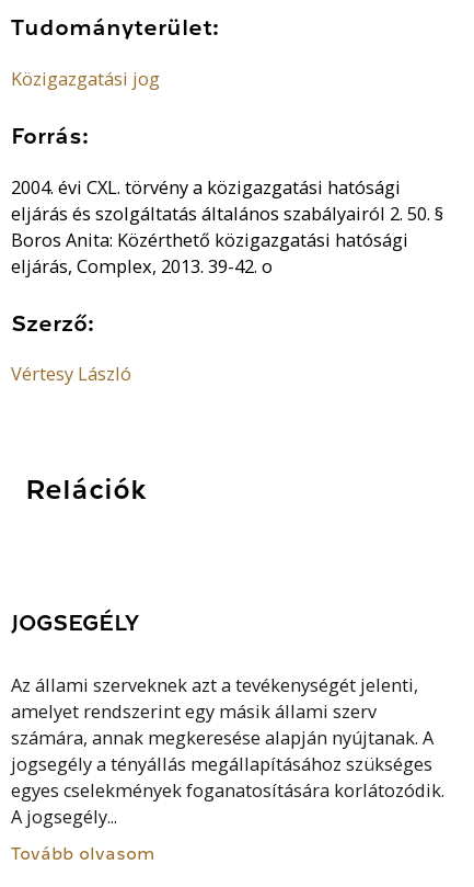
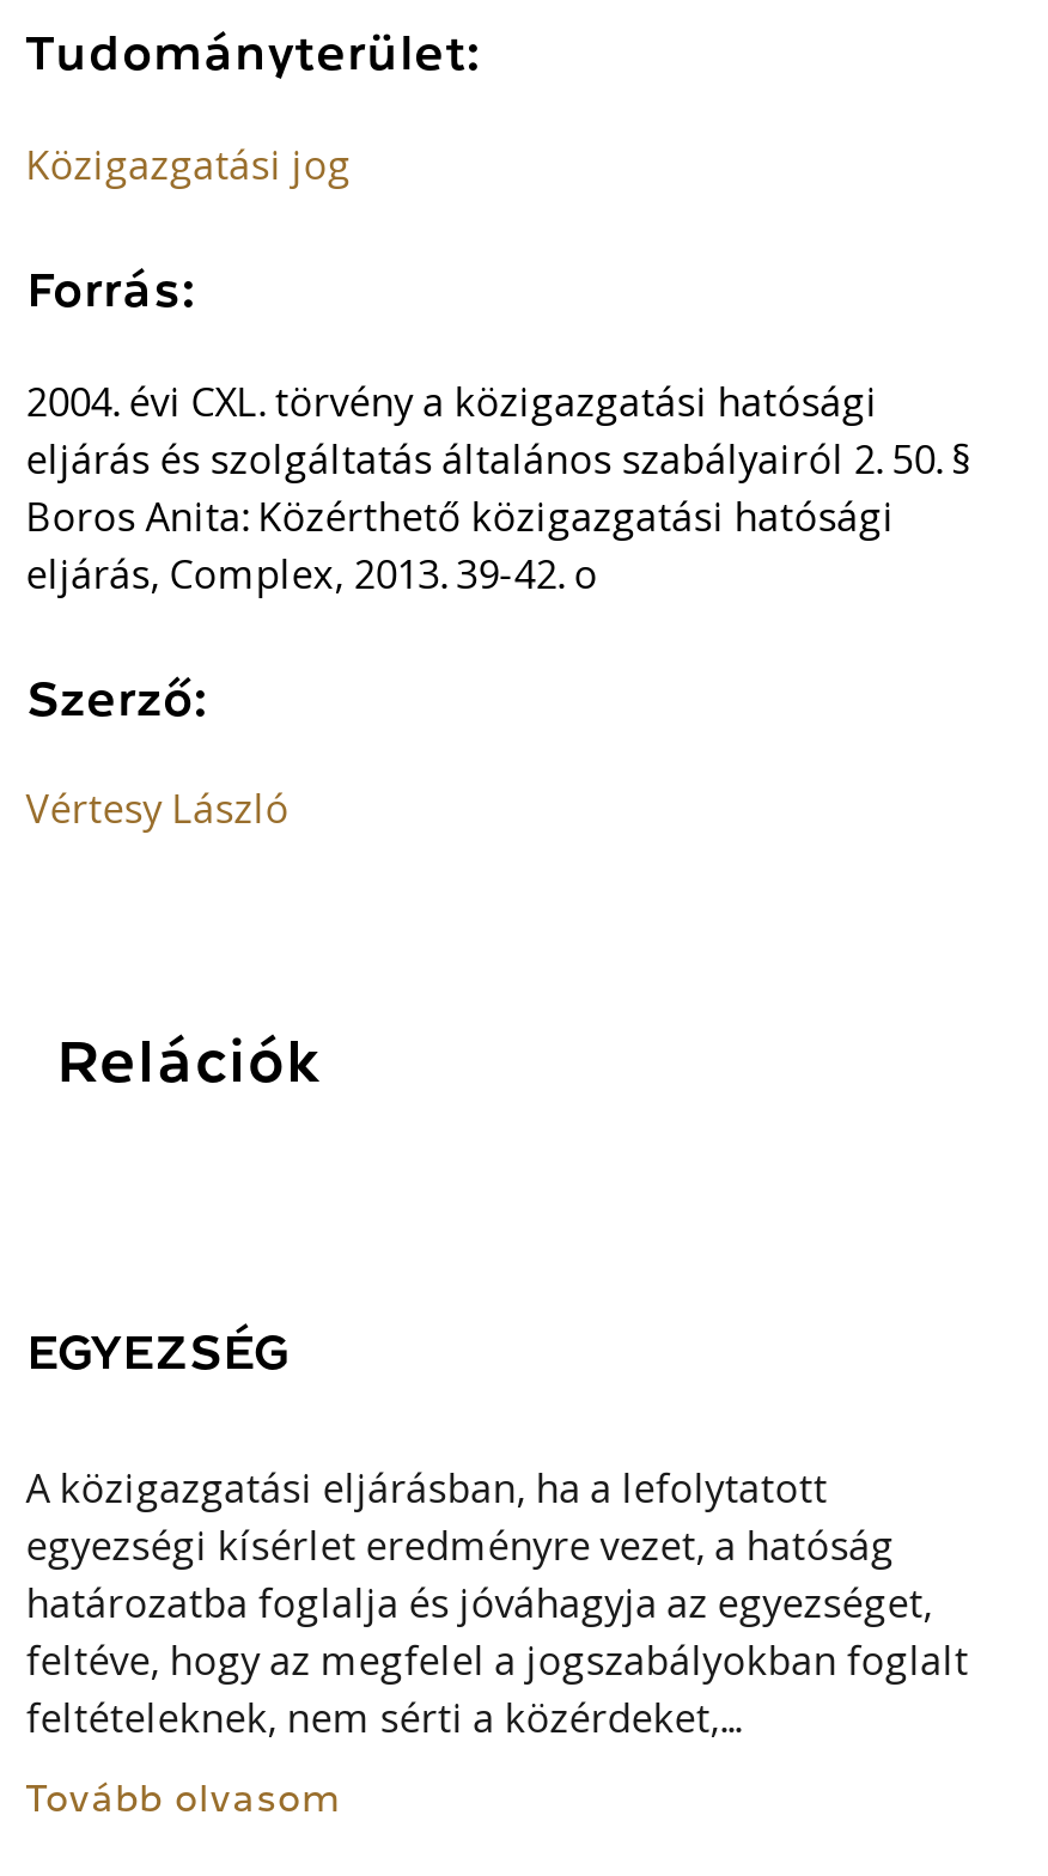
- JOGSEGÉLY
+ EGYEZSÉG

- Az állami szerveknek azt a tevékenységét jelenti,
- amelyet rendszerint egy másik állami szerv
- számára, annak megkeresése alapján nyújtanak. A
- jogsegély a tényállás megállapításához szükséges
- egyes cselekmények foganatosítására korlátozódik.
- A jogsegély...
+ A közigazgatási eljárásban, ha a lefolytatott
+ egyezségi kísérlet eredményre vezet, a hatóság
+ határozatba foglalja és jóváhagyja az egyezséget,
+ feltéve, hogy az megfelel a jogszabályokban foglalt
+ feltételeknek, nem sérti a közérdeket,...
